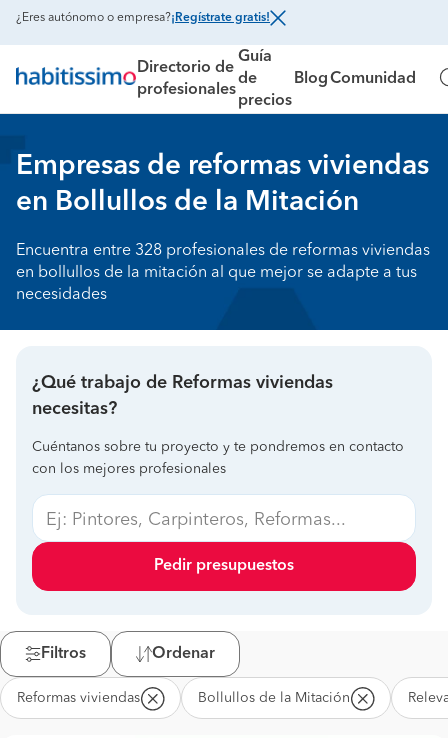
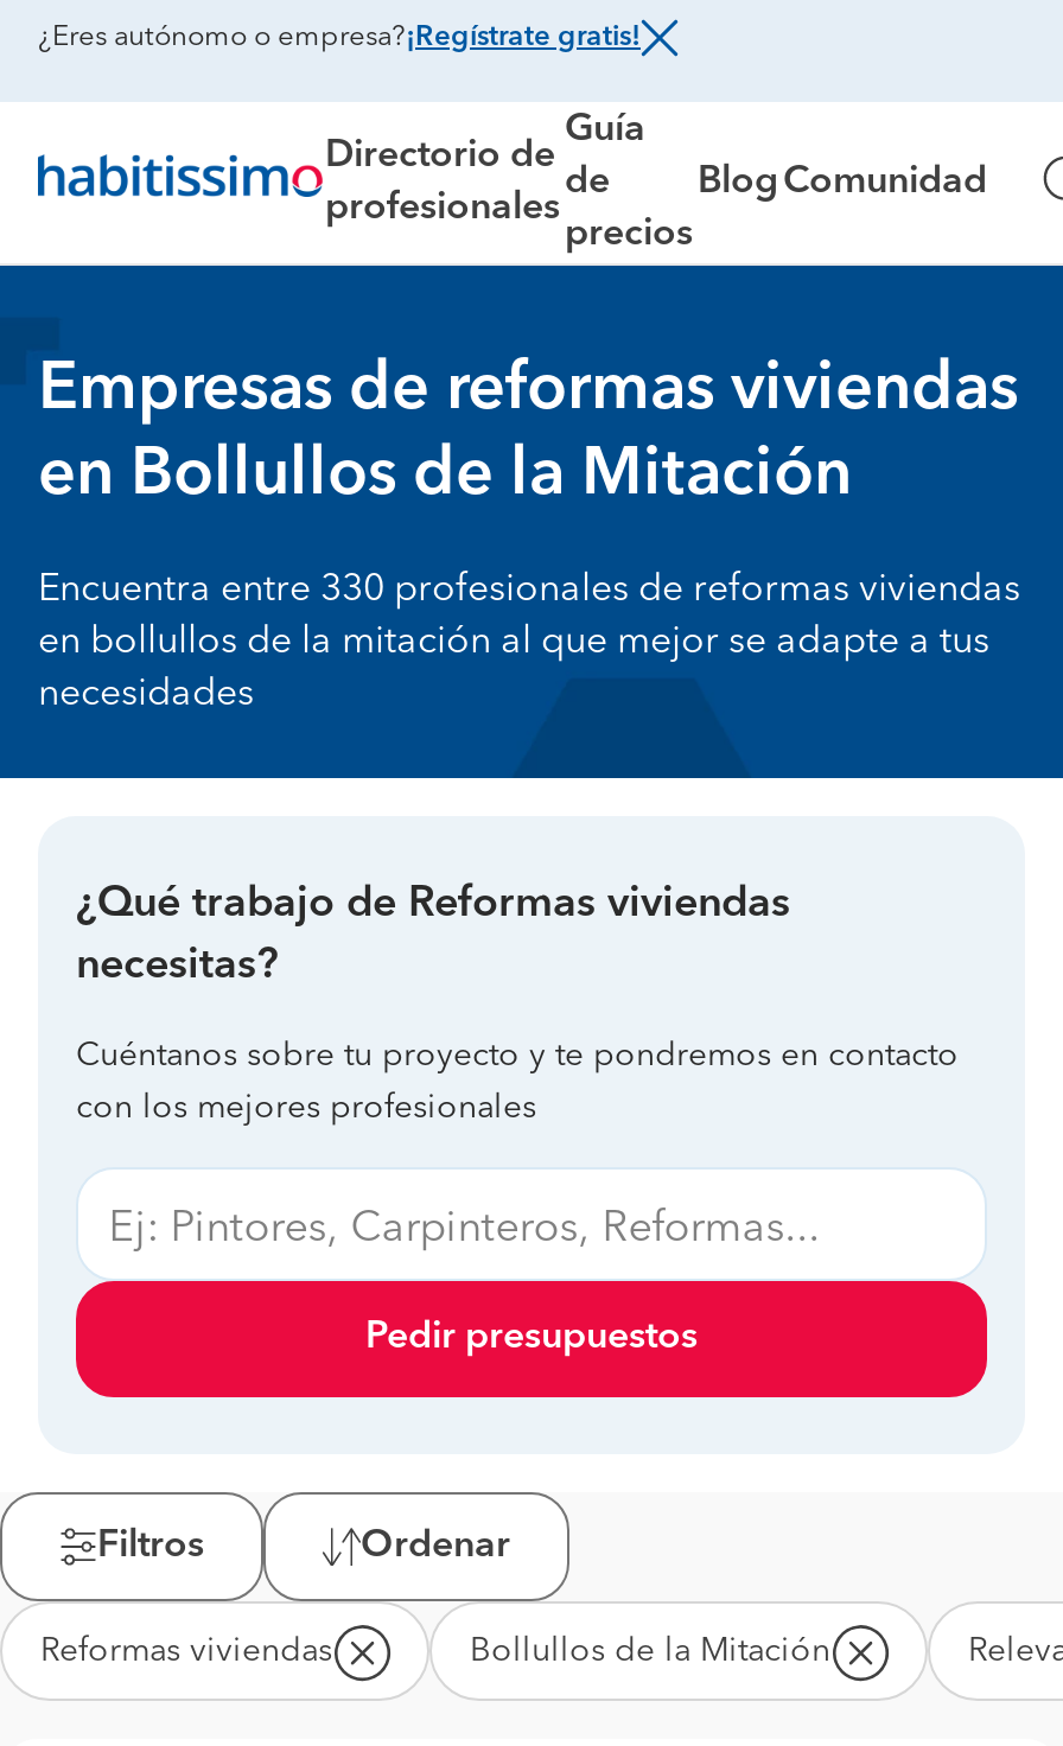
- Encuentra entre 328 profesionales de reformas viviendas
+ Encuentra entre 330 profesionales de reformas viviendas
